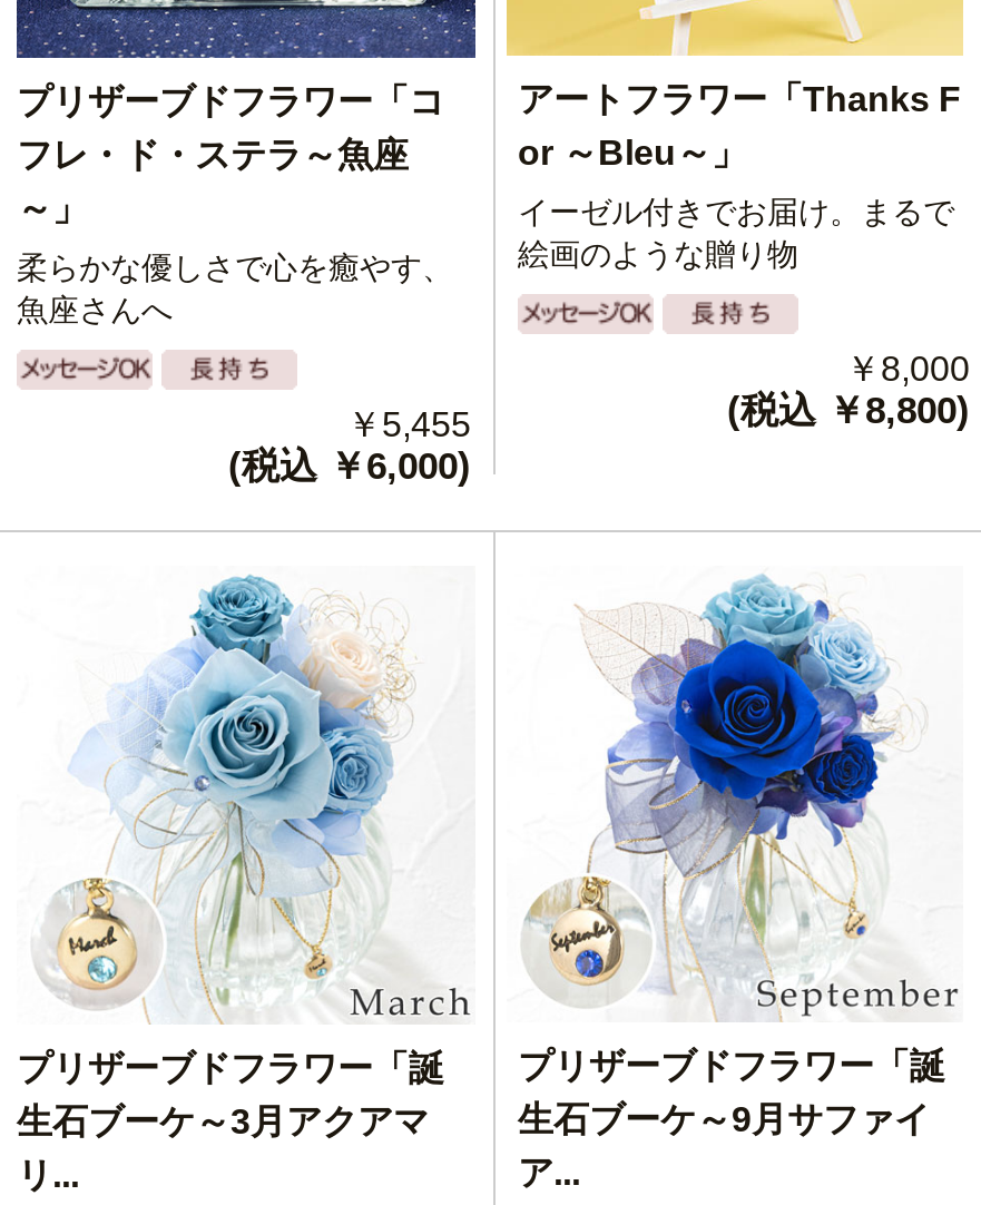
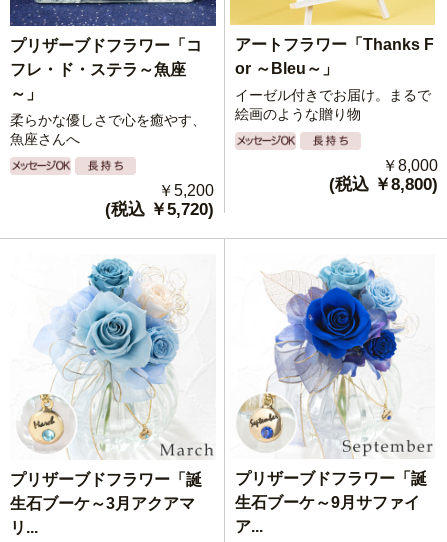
- ￥5,455
+ ￥5,200

- (税込 ￥6,000)
+ (税込 ￥5,720)
